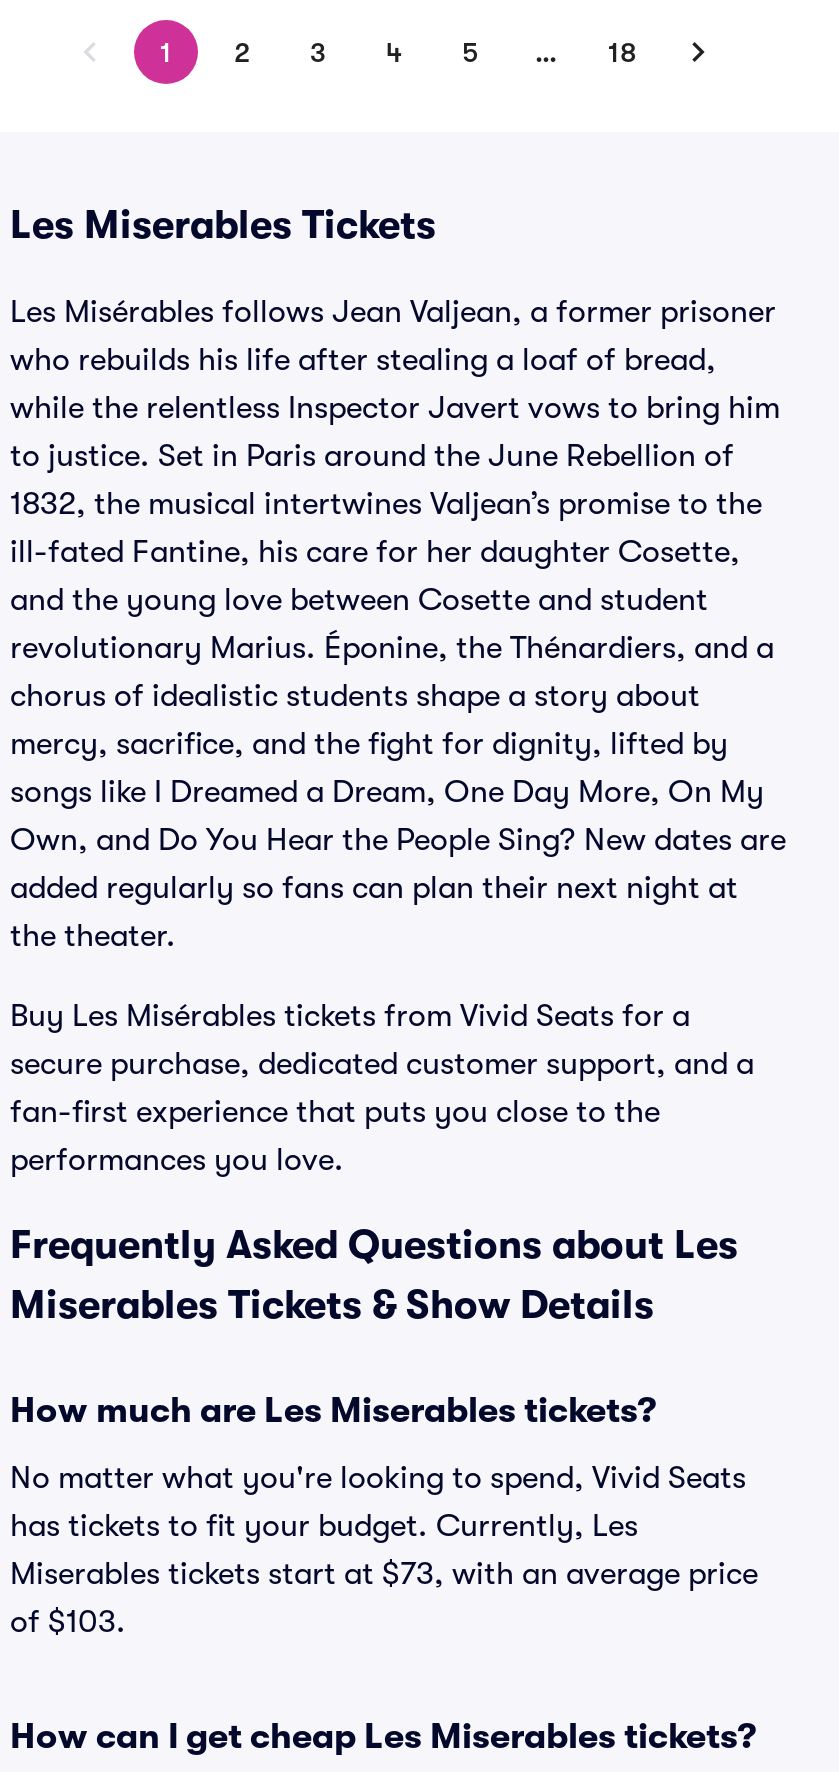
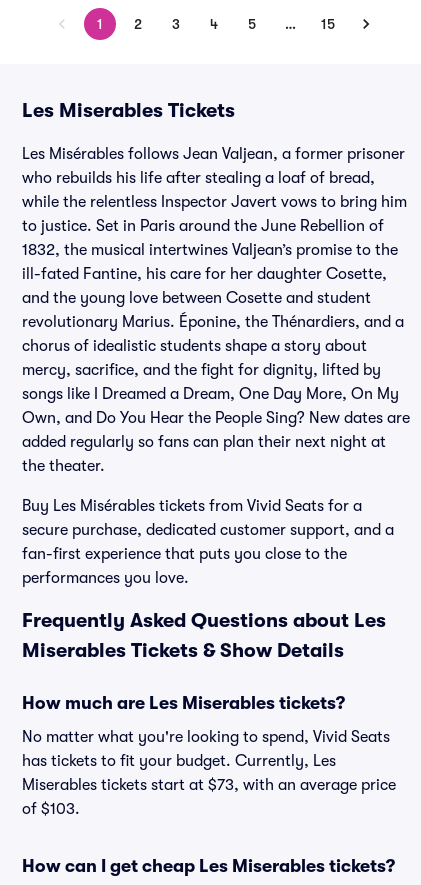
- 18
+ 15
